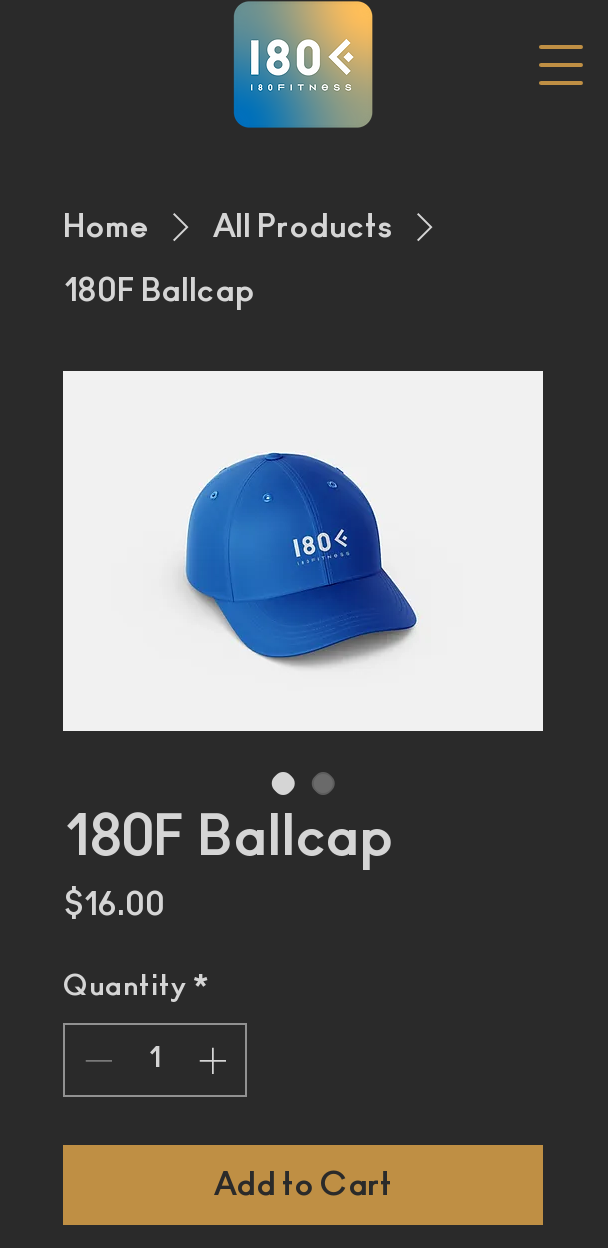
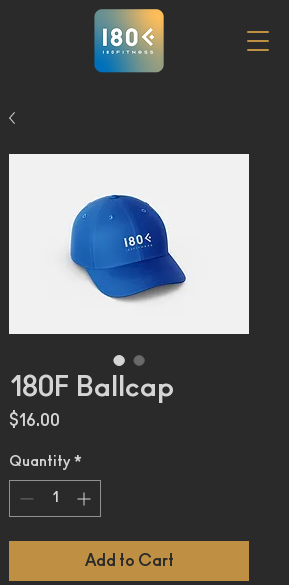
- Home
- All Products
- 180F Ballcap
